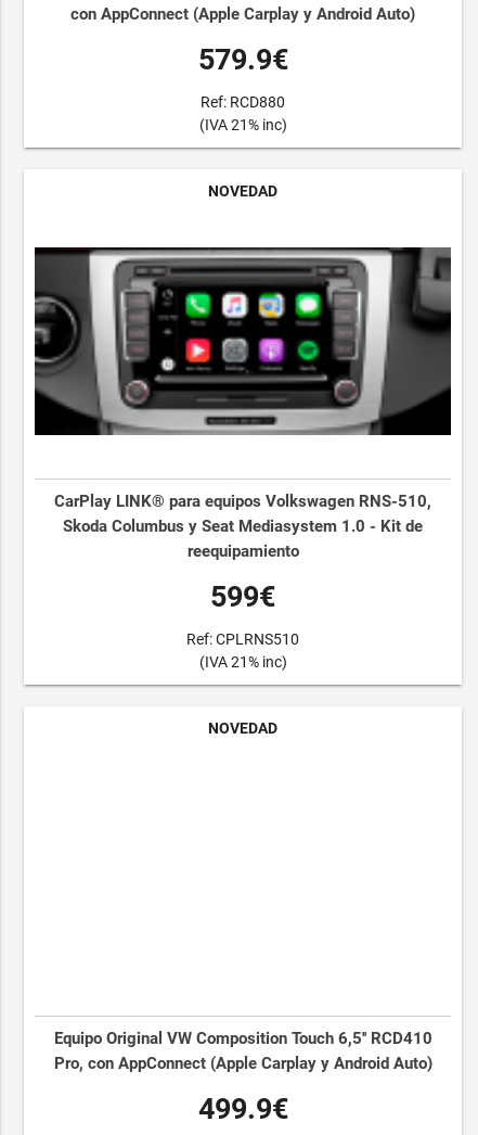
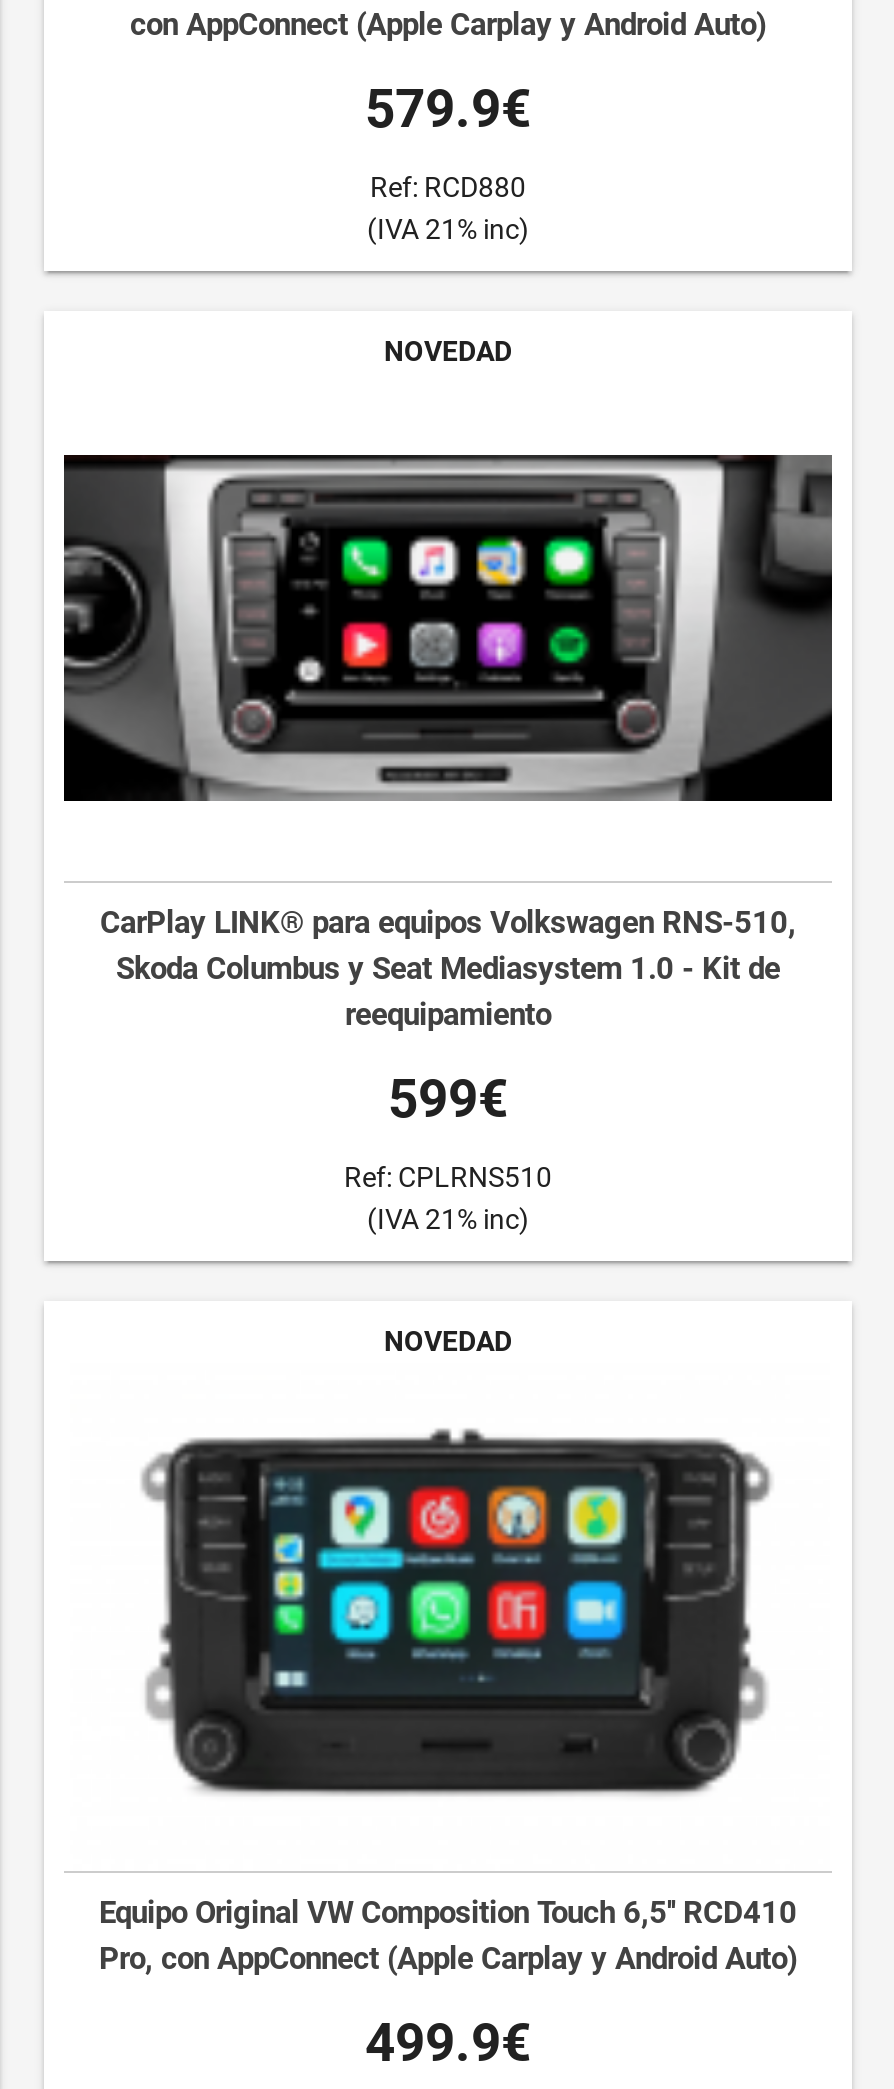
+ [image]
